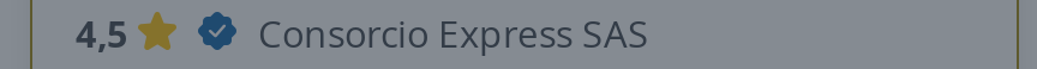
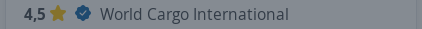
- Consorcio Express SAS
+ World Cargo International
